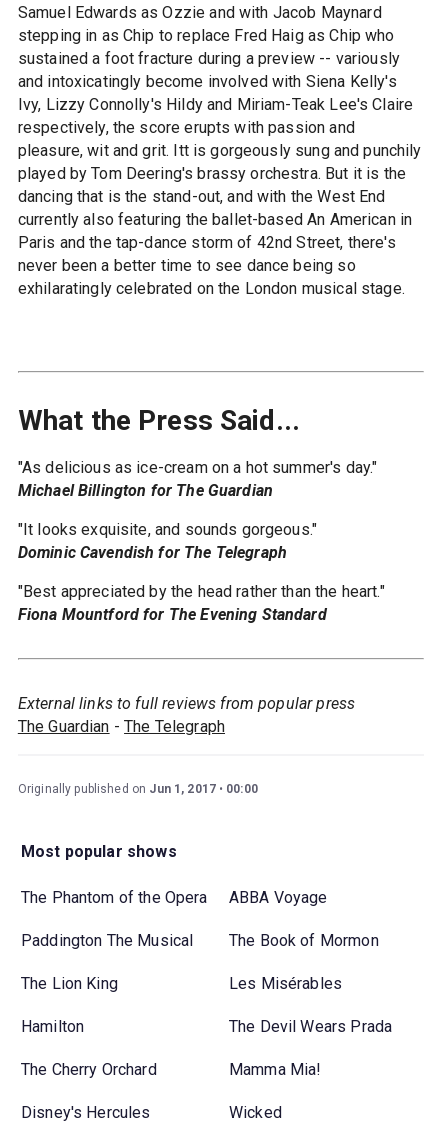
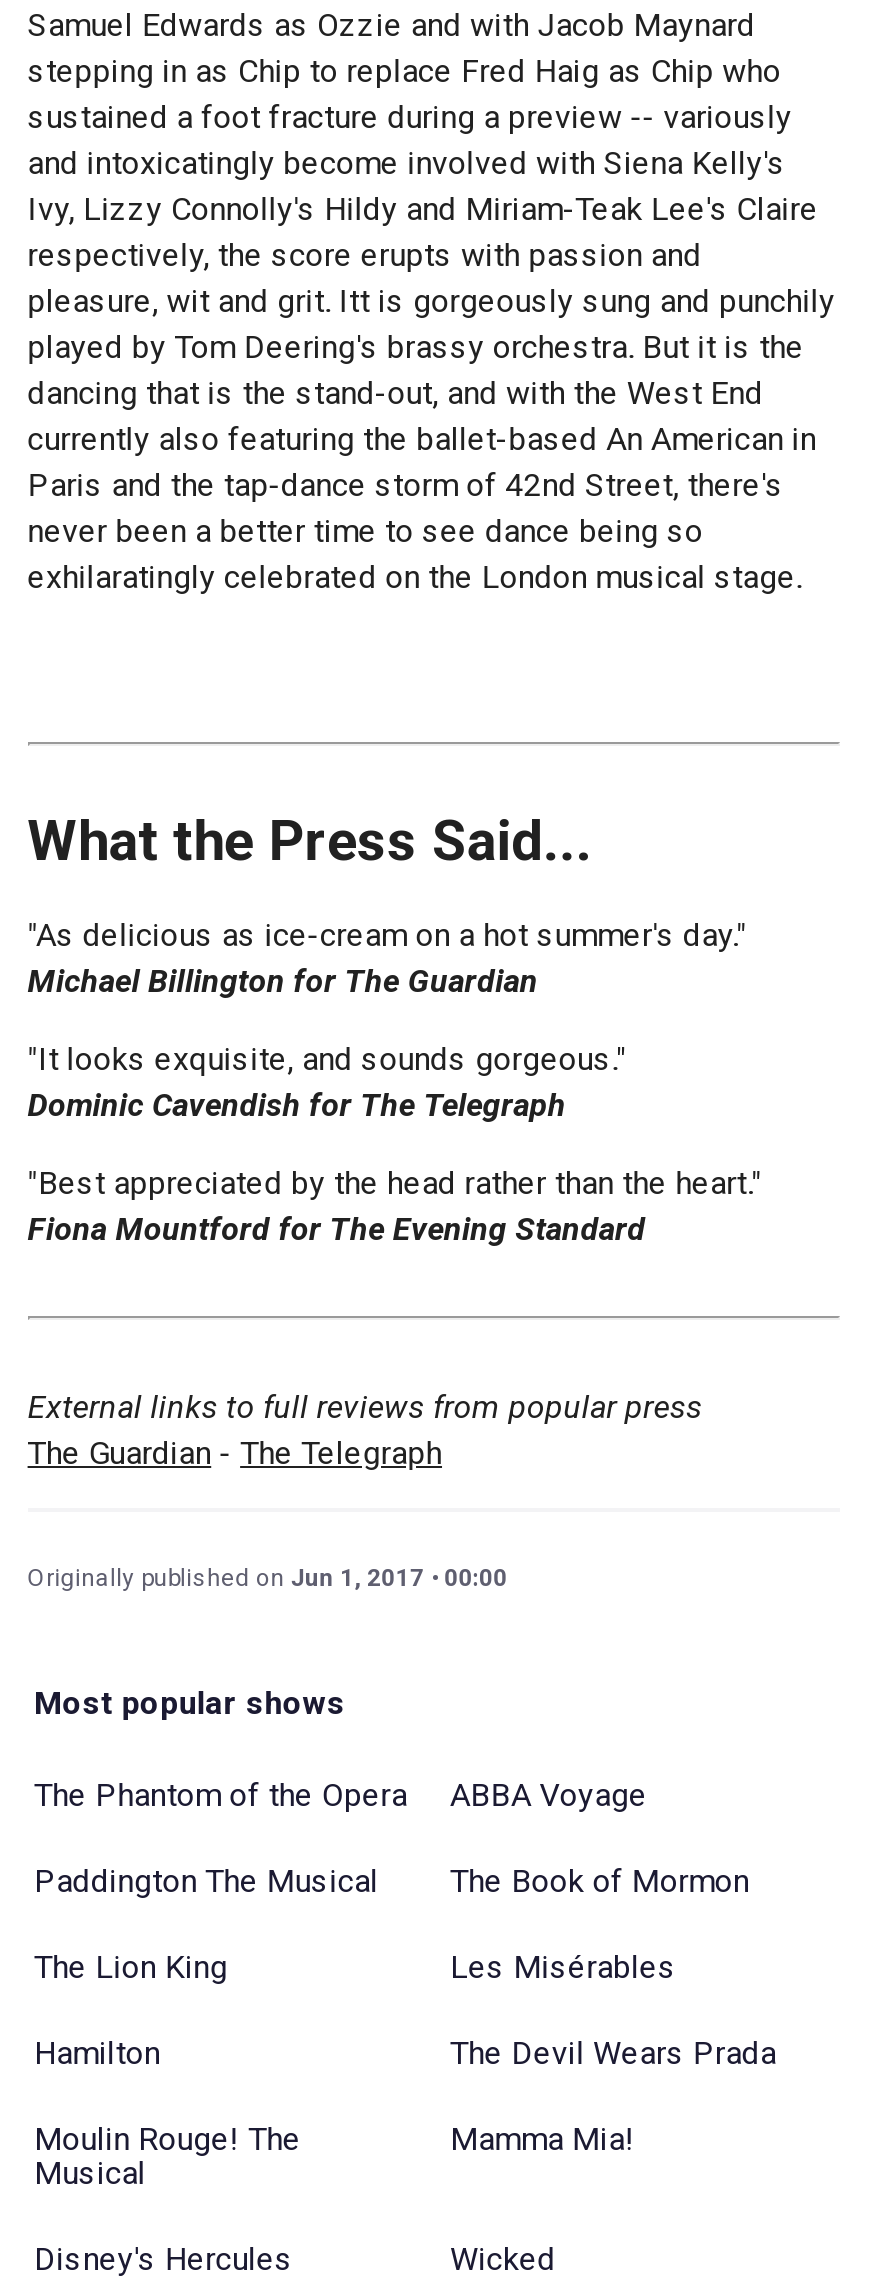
- The Cherry Orchard
+ Moulin Rouge! The
+ Musical
